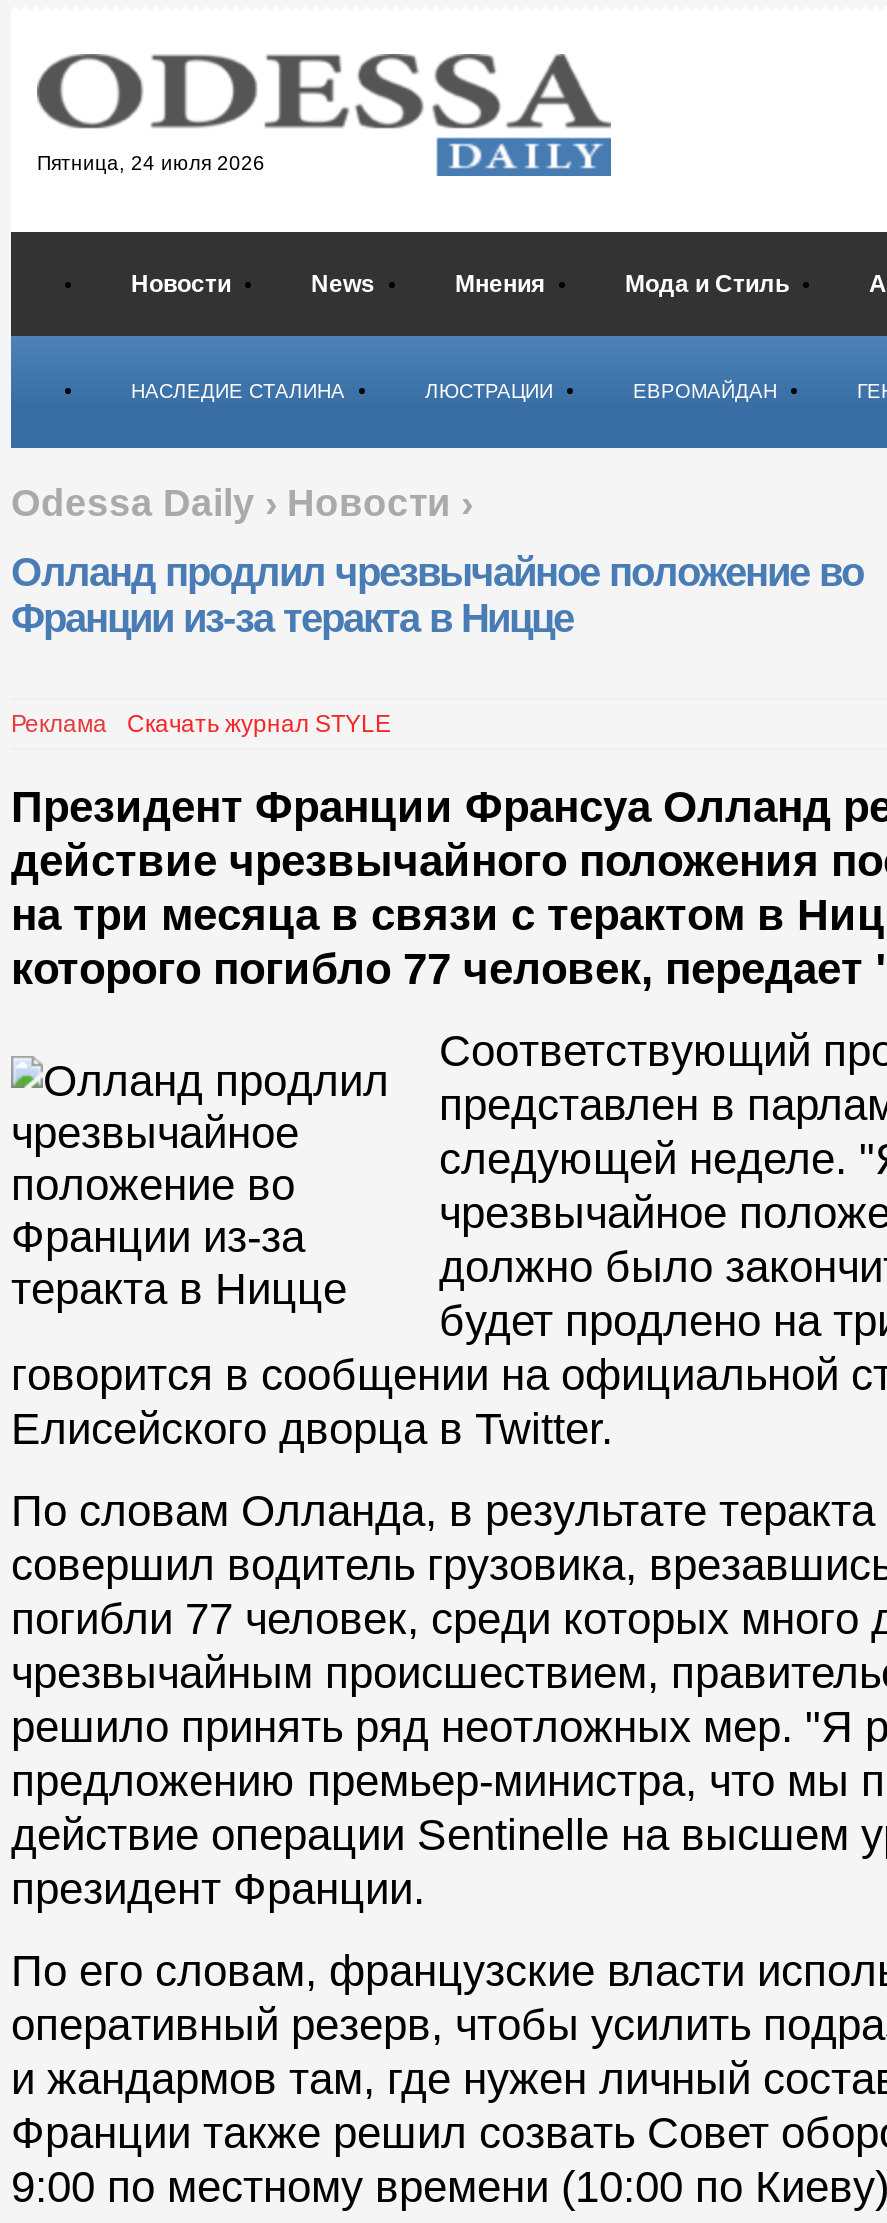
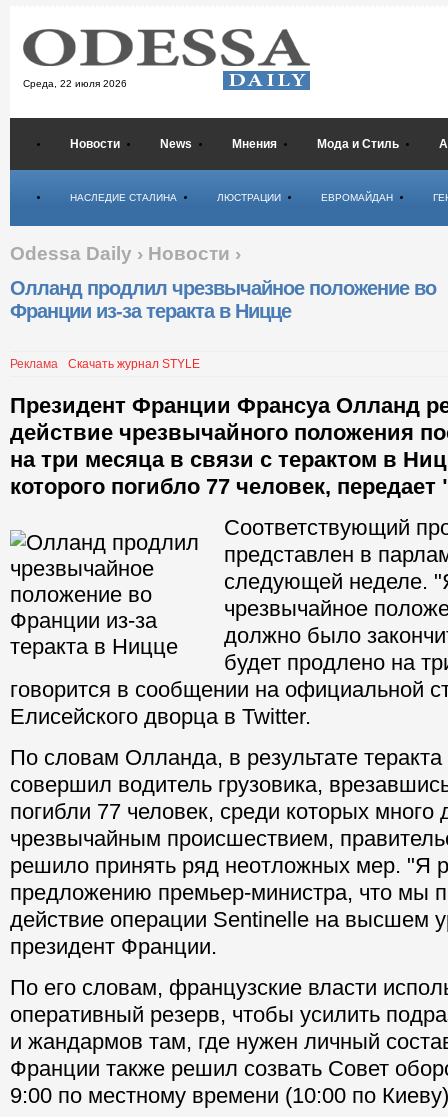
- Пятница, 24 июля 2026
+ Среда, 22 июля 2026
